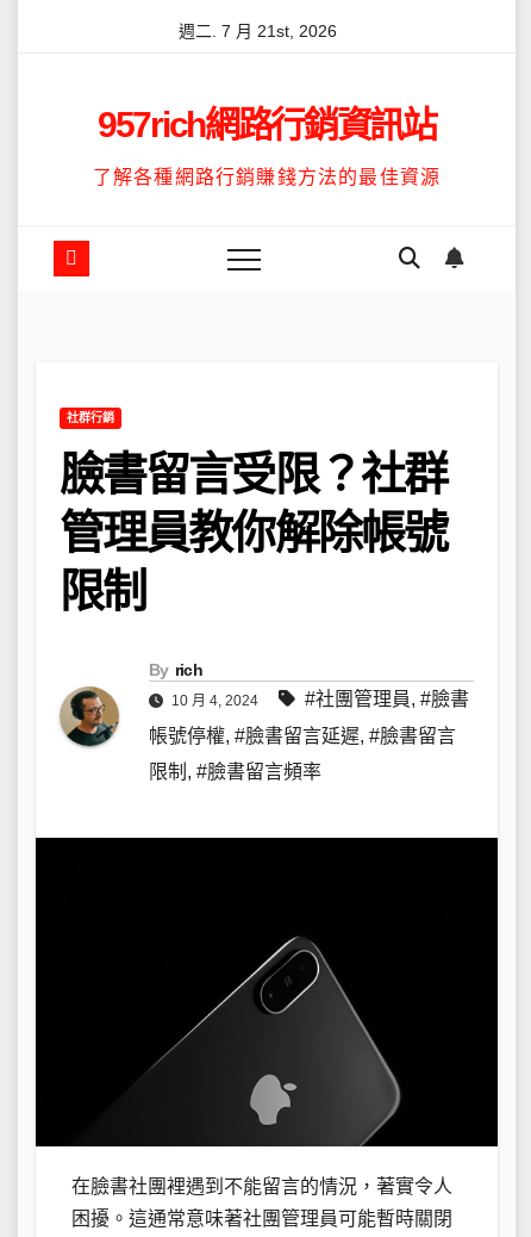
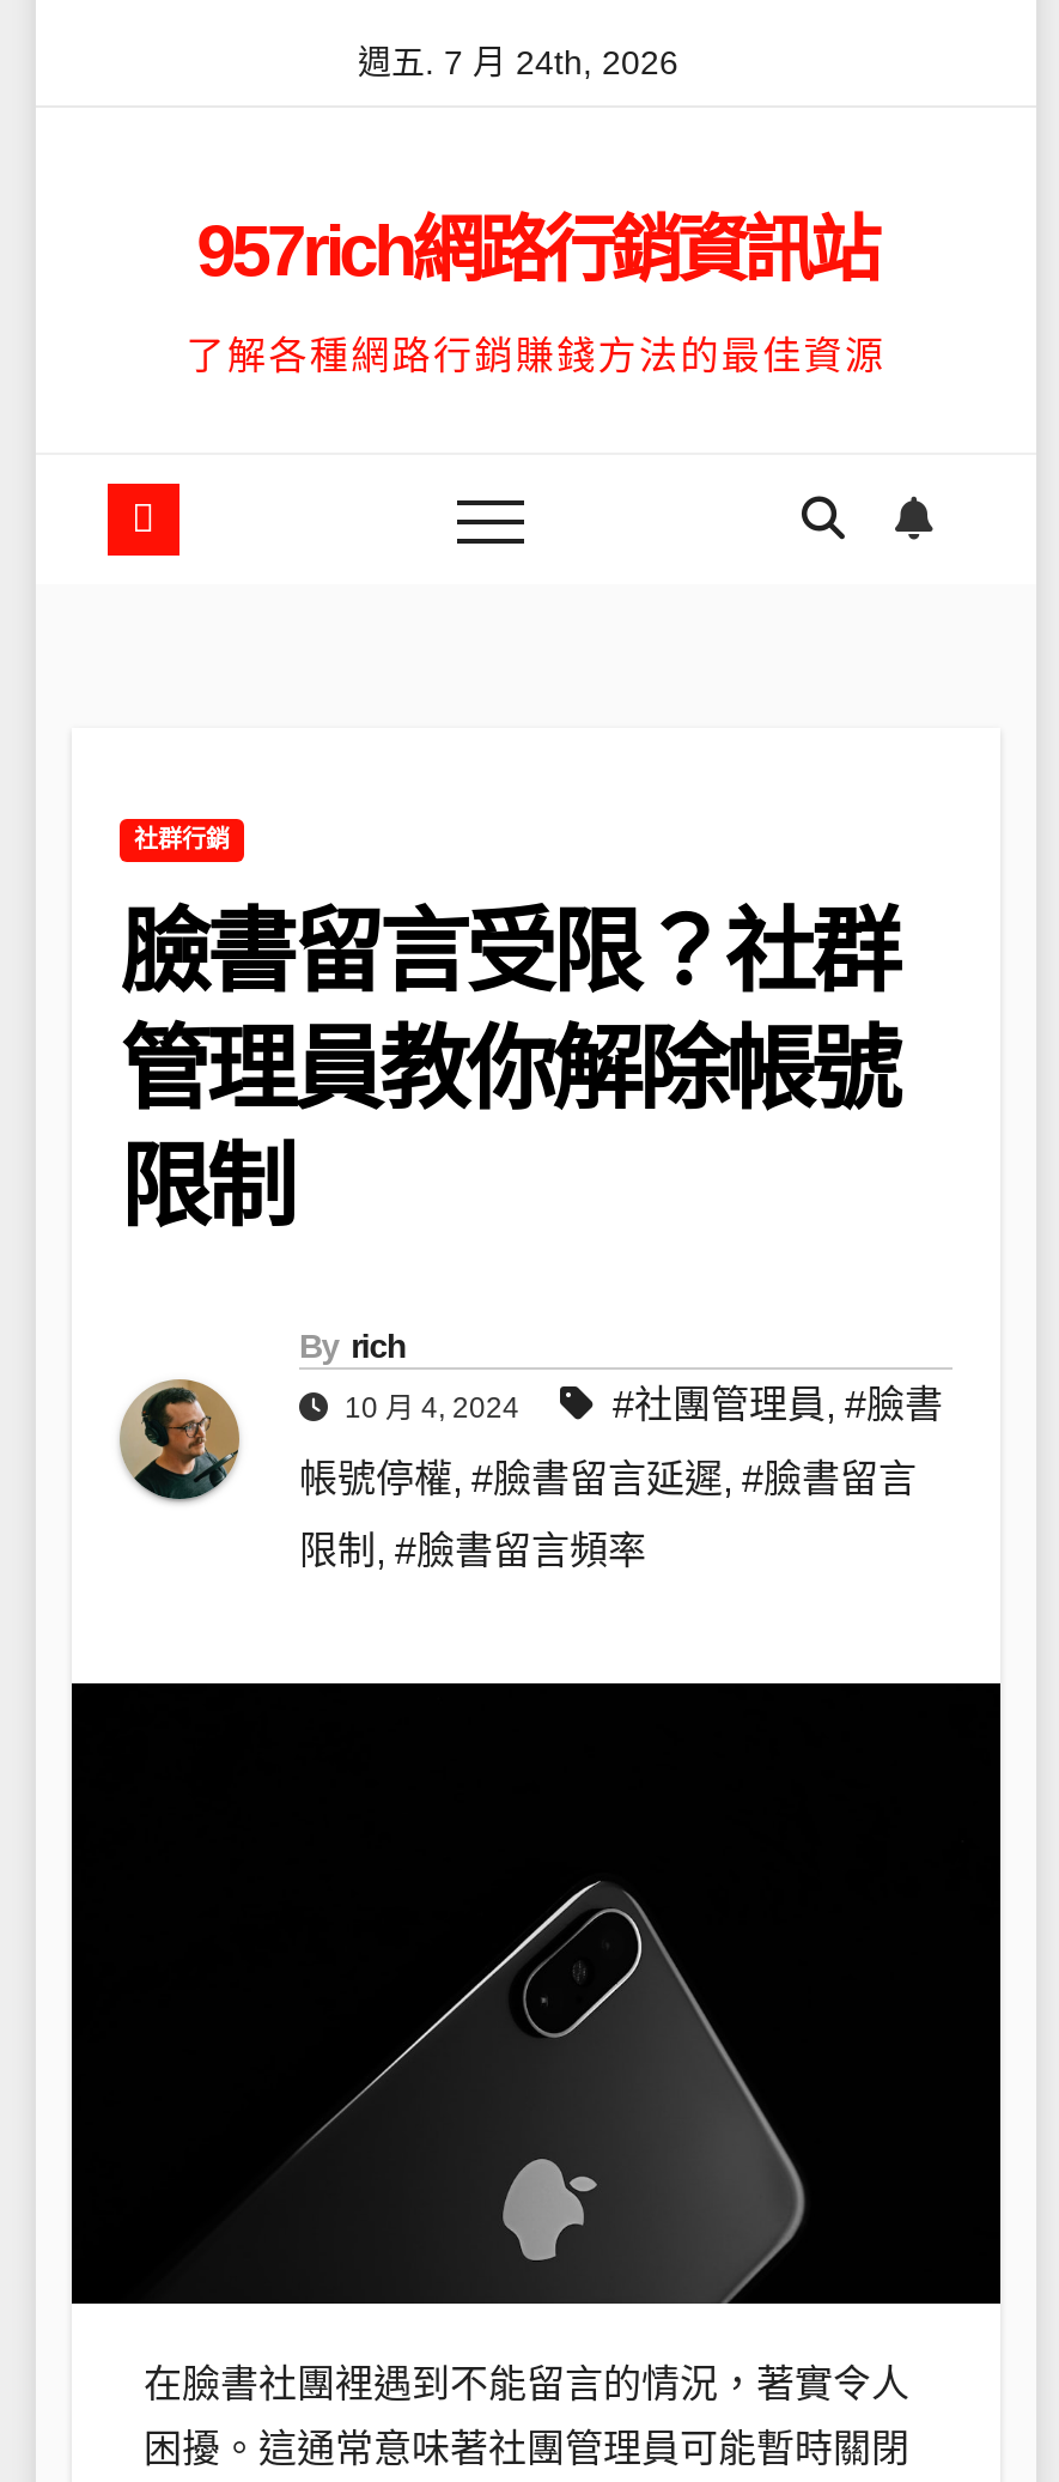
- 週二. 7 月 21st, 2026
+ 週五. 7 月 24th, 2026
